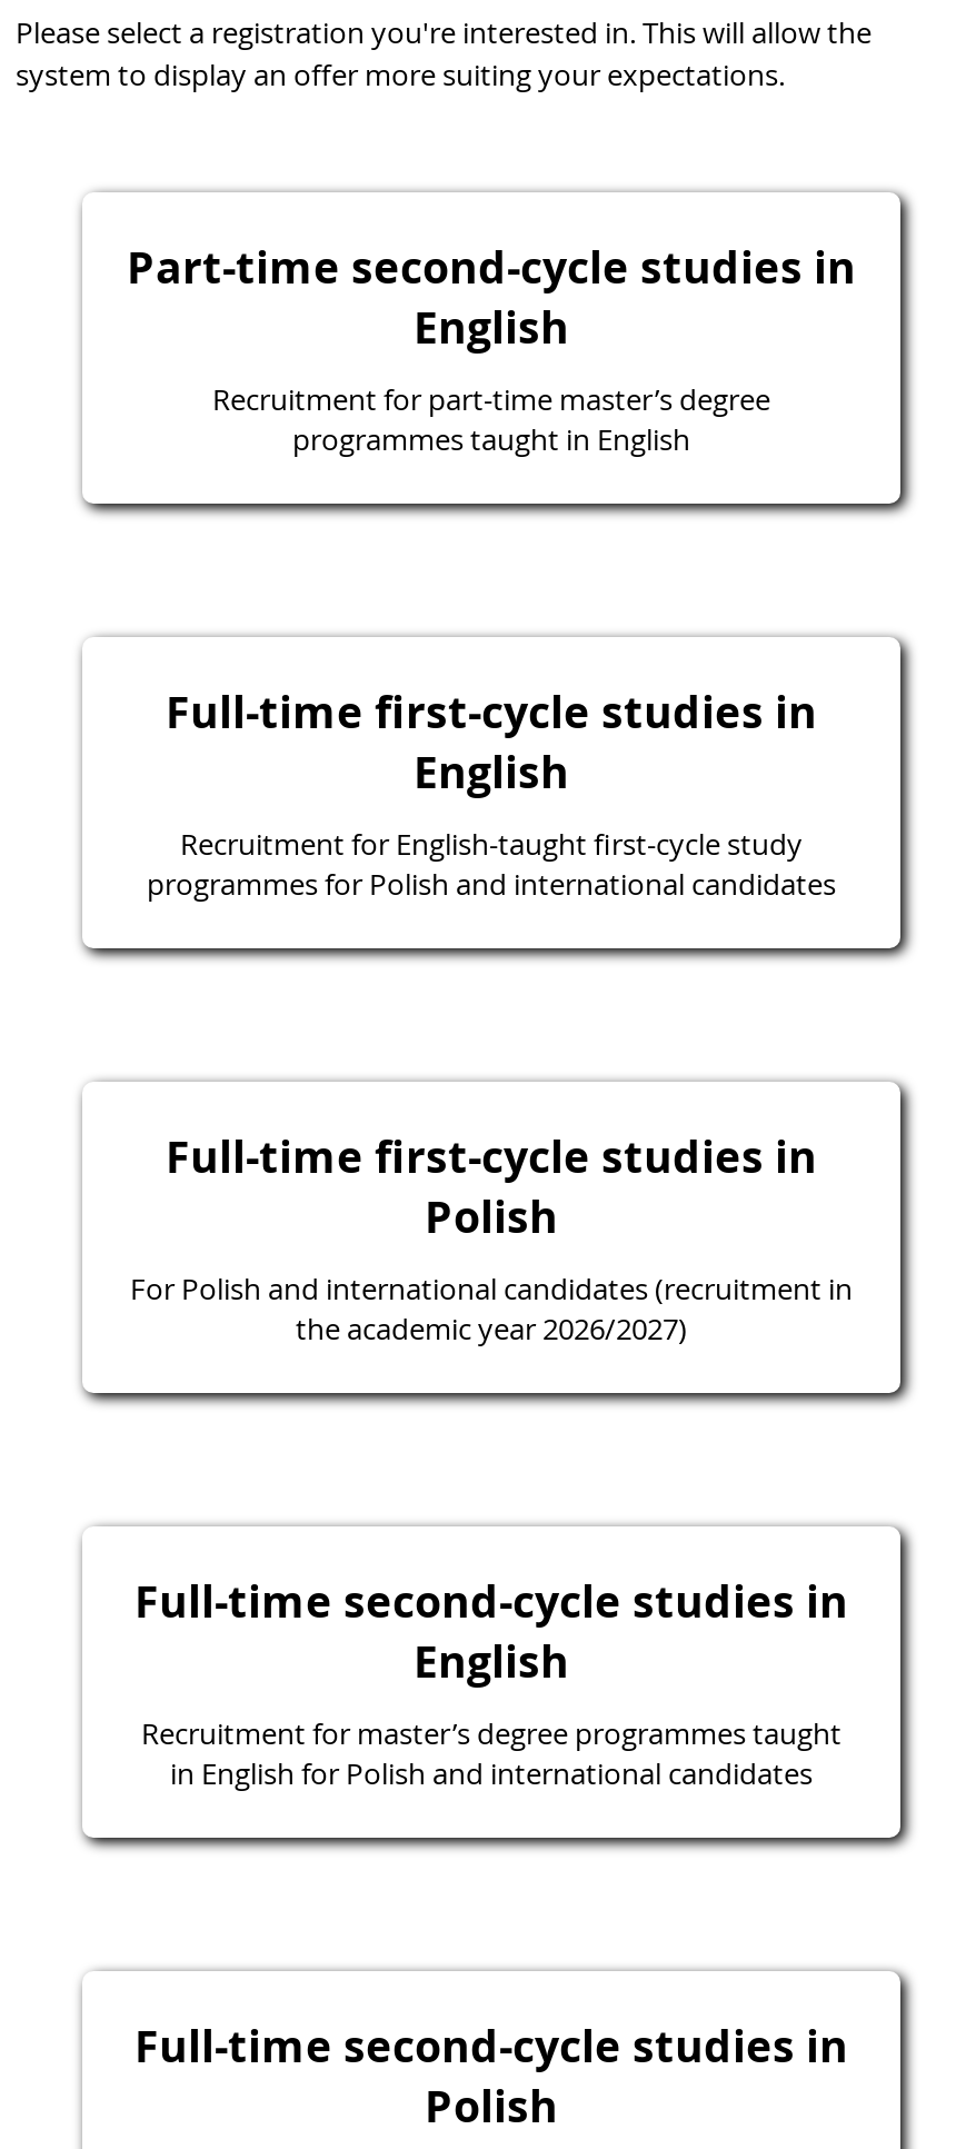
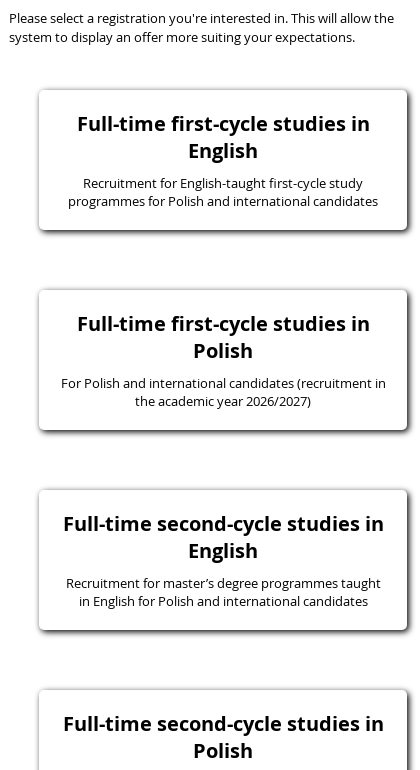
- Part-time second-cycle studies in
- English
- Recruitment for part-time master’s degree
- programmes taught in English
